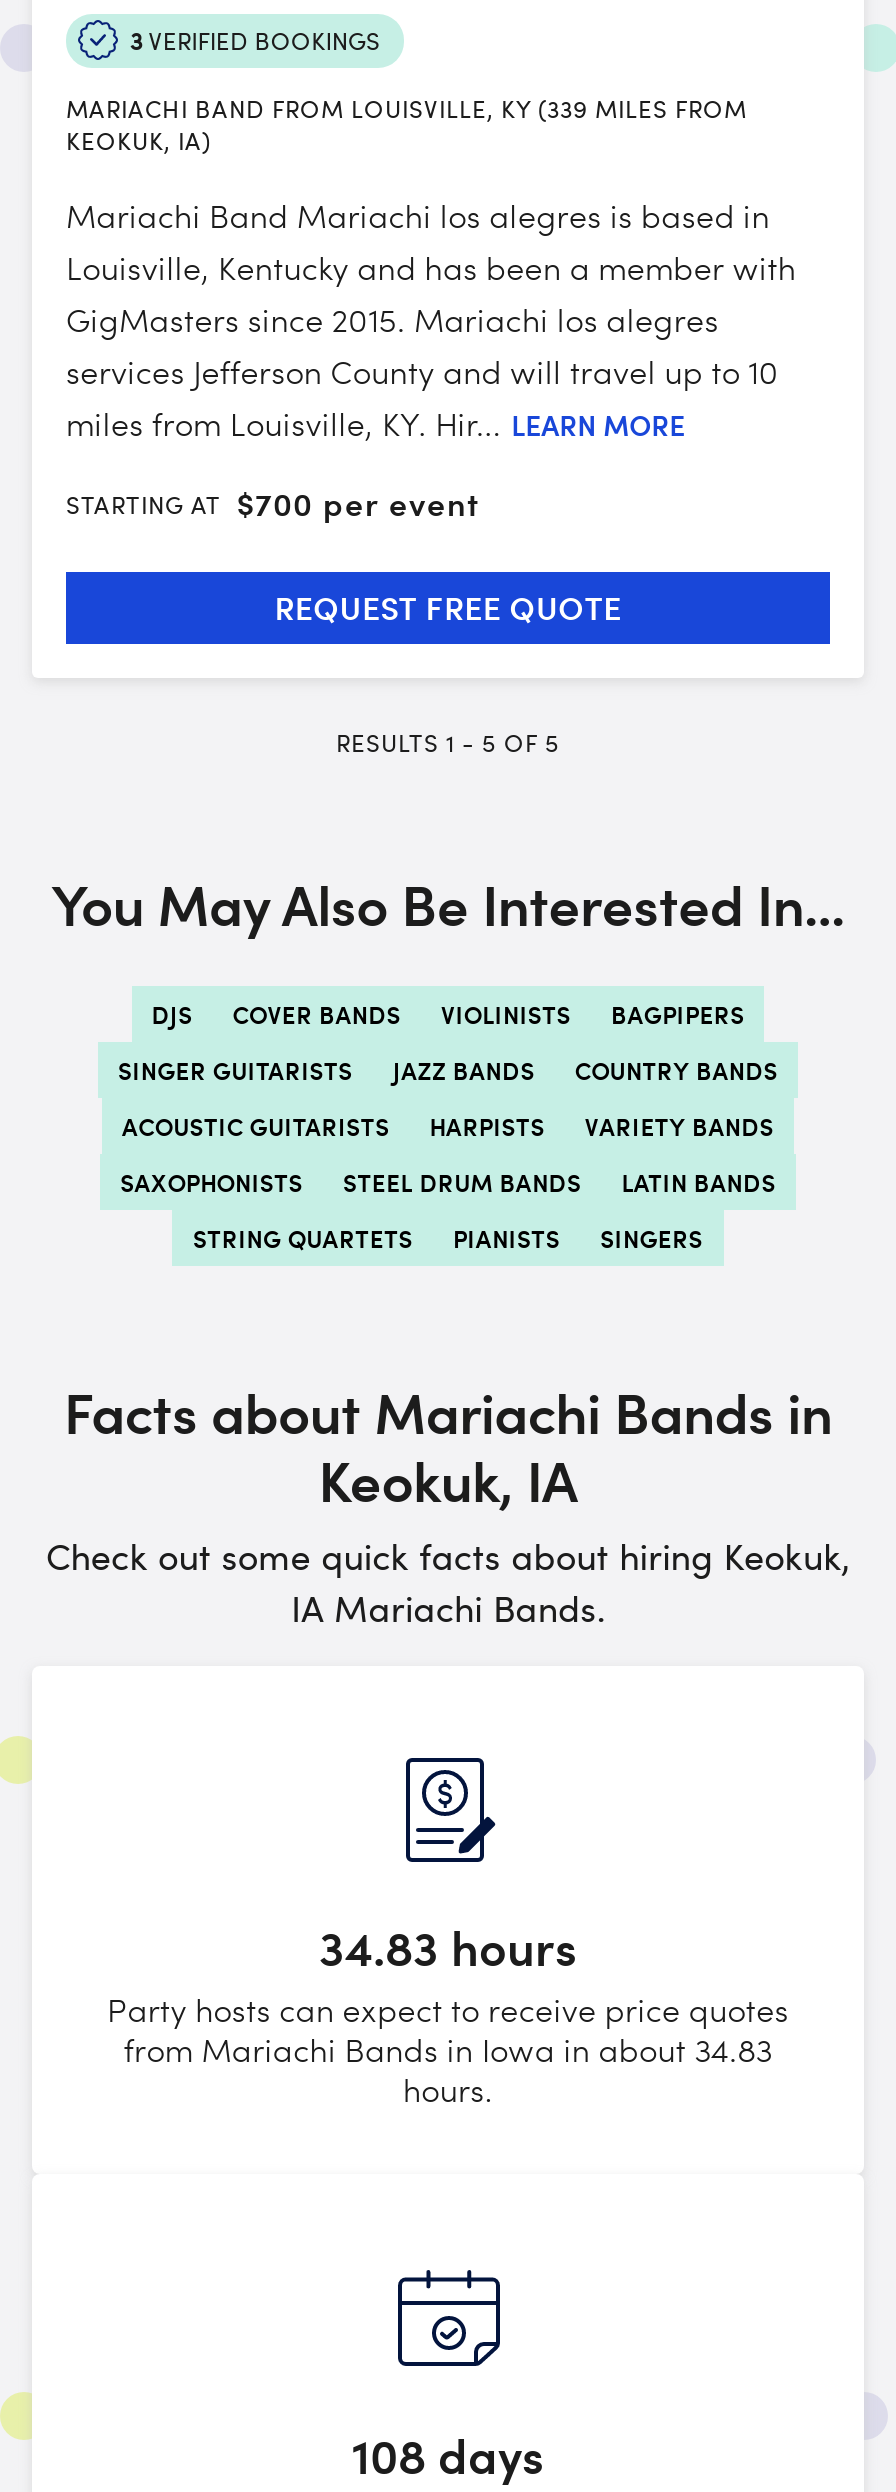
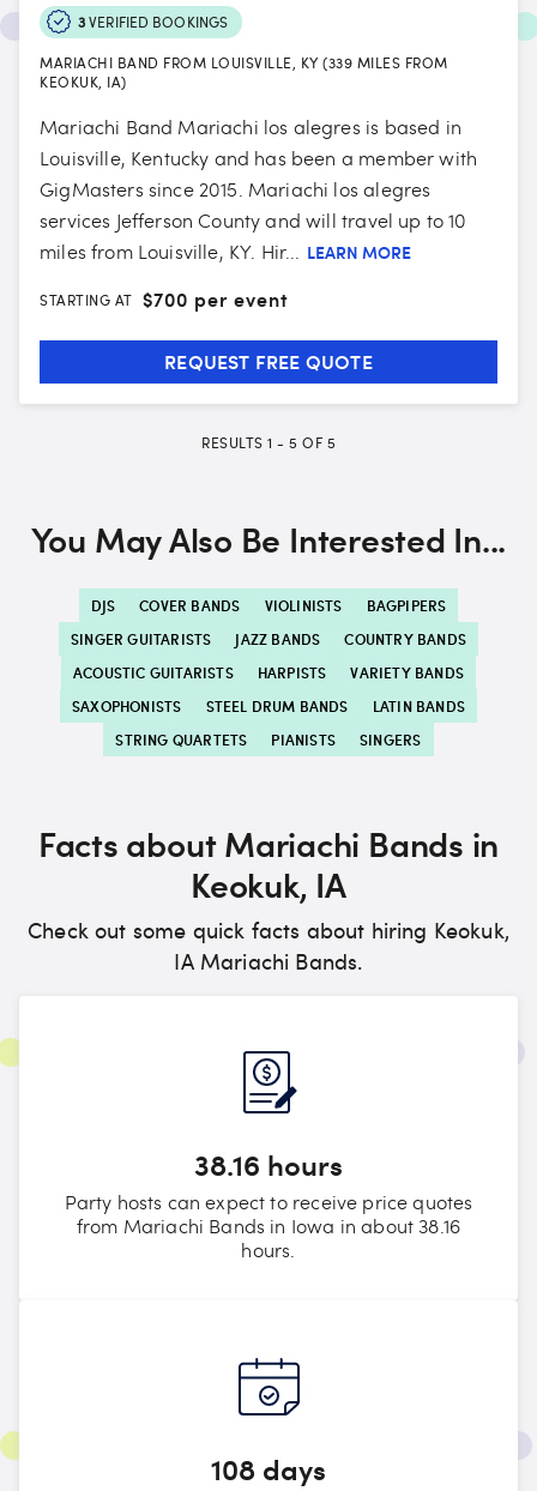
- 34.83 hours
+ 38.16 hours

- from Mariachi Bands in Iowa in about 34.83
+ from Mariachi Bands in Iowa in about 38.16
